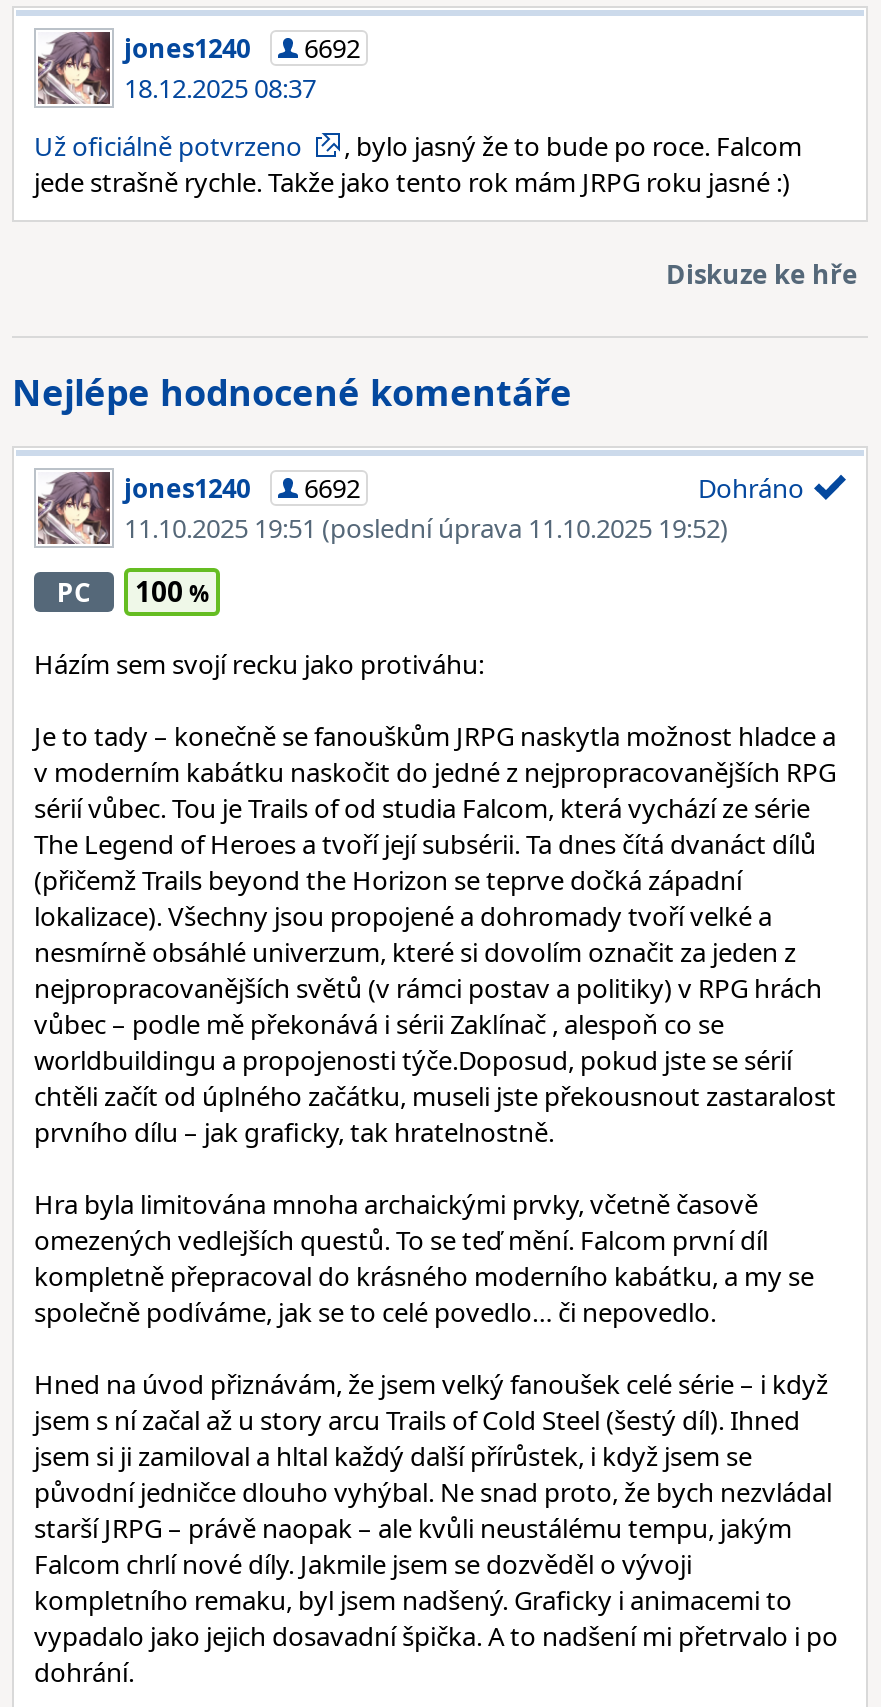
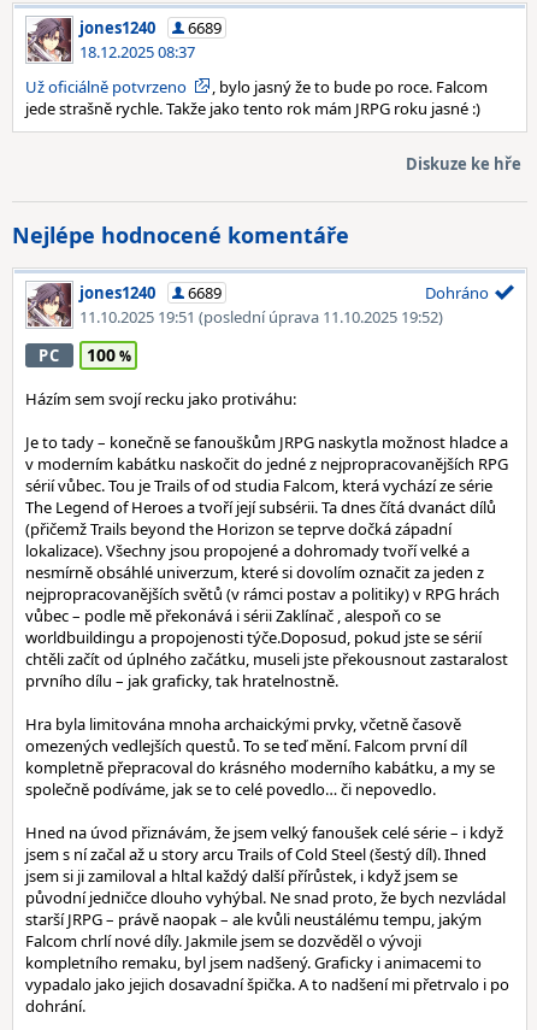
- jones1240 6692
+ jones1240 6689

- jones1240 6692
+ jones1240 6689
